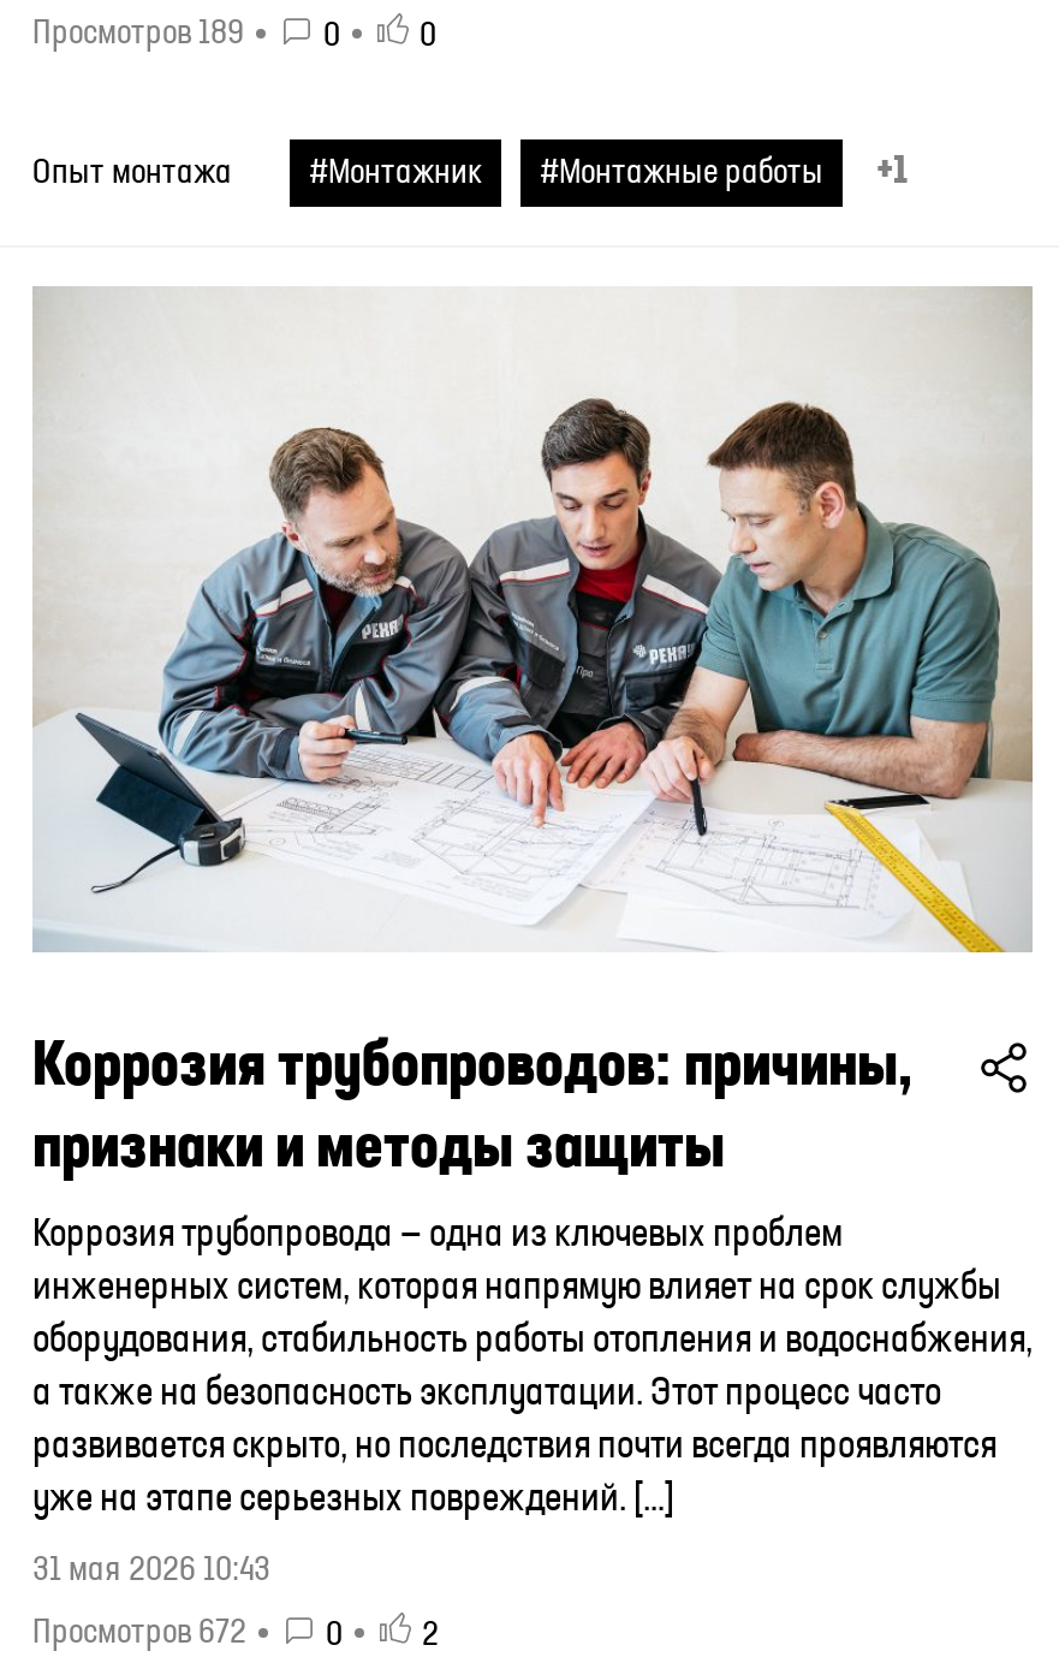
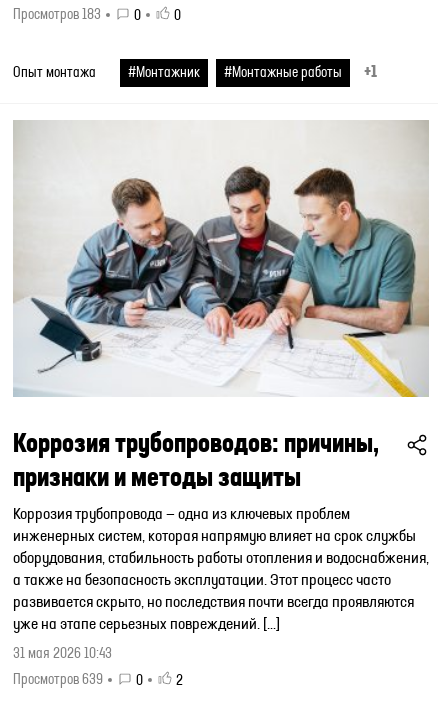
- Просмотров 189
+ Просмотров 183

- Просмотров 672
+ Просмотров 639
